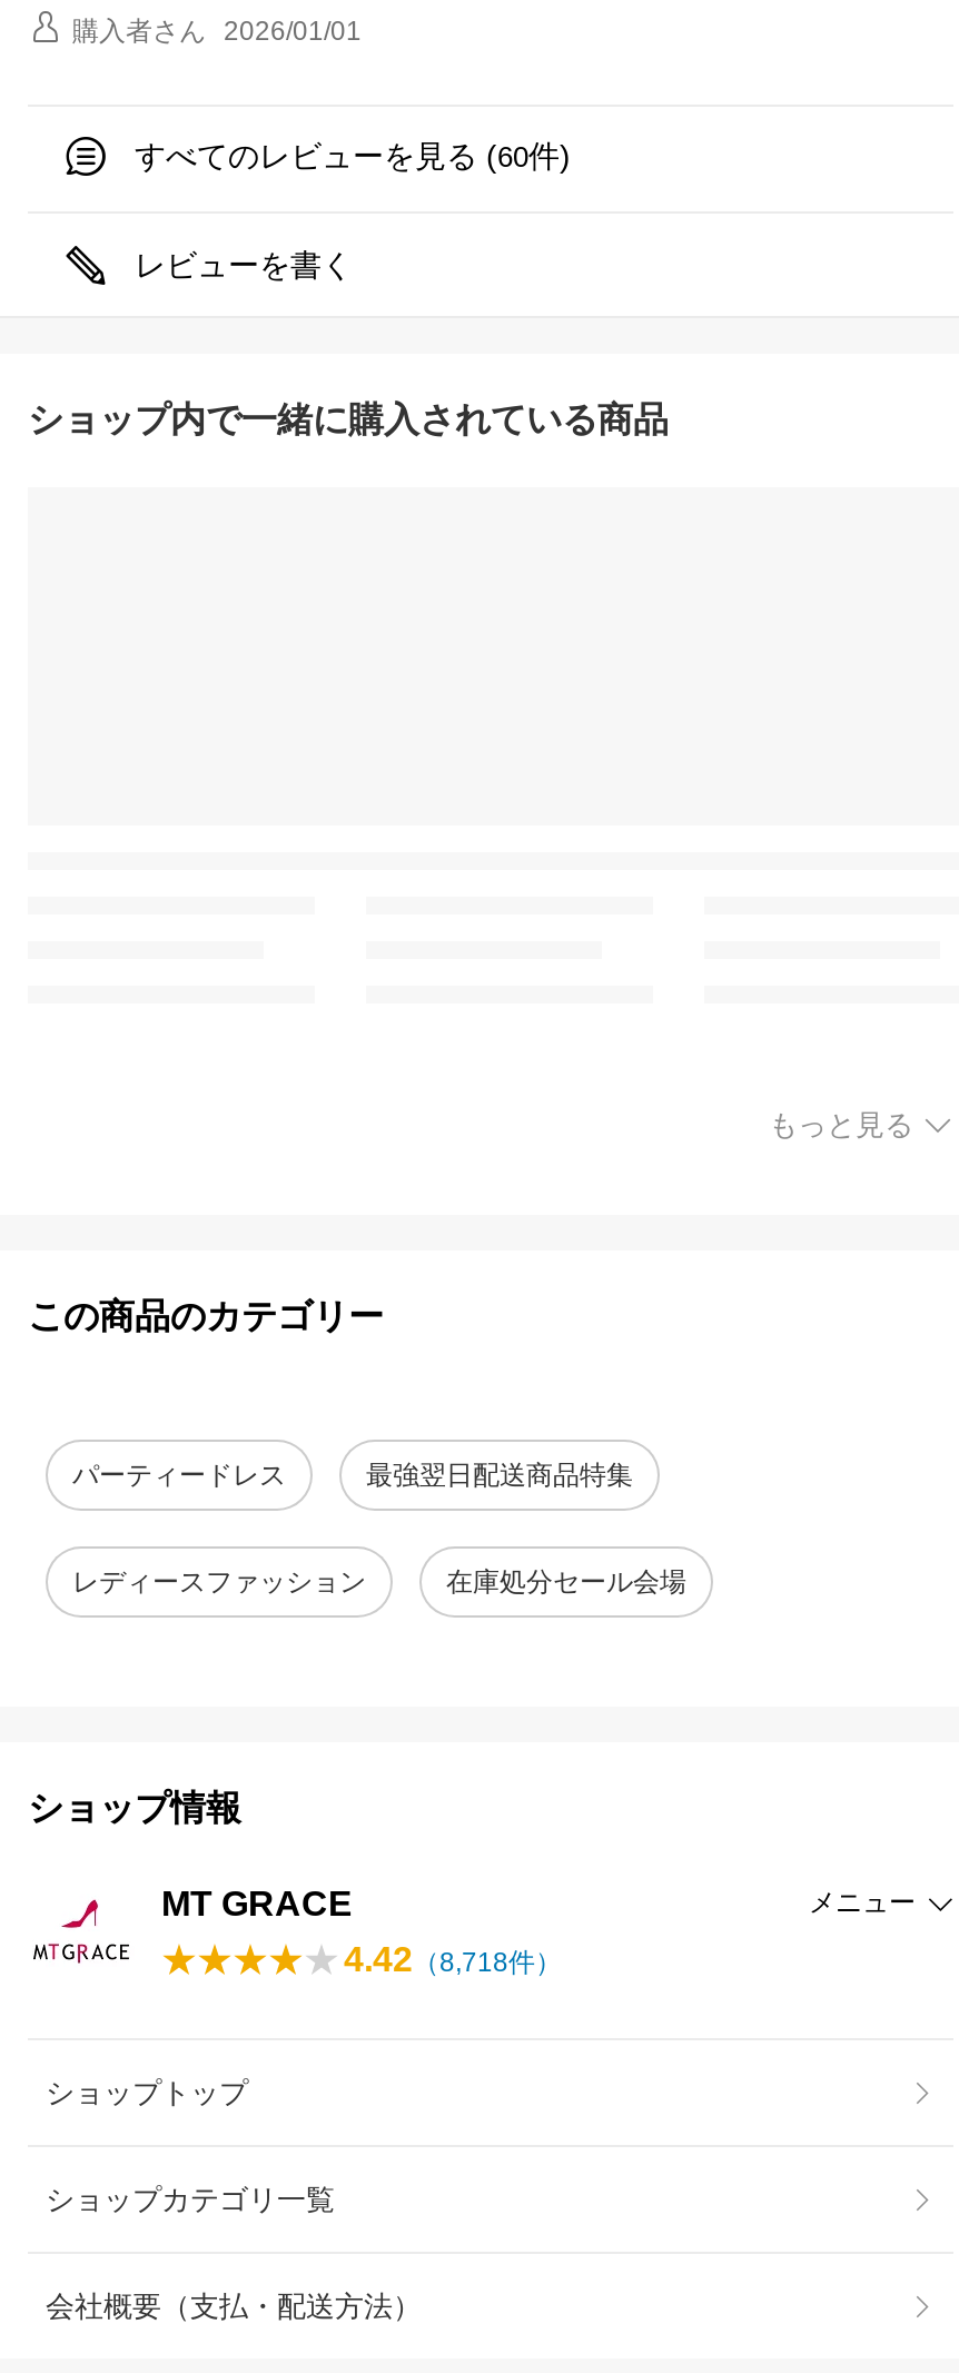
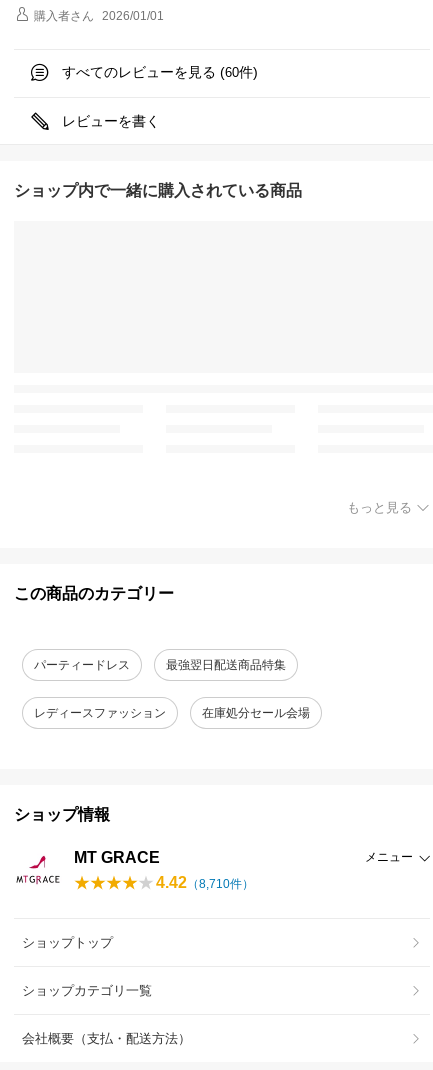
- 4.42（8,718件）
+ 4.42（8,710件）
